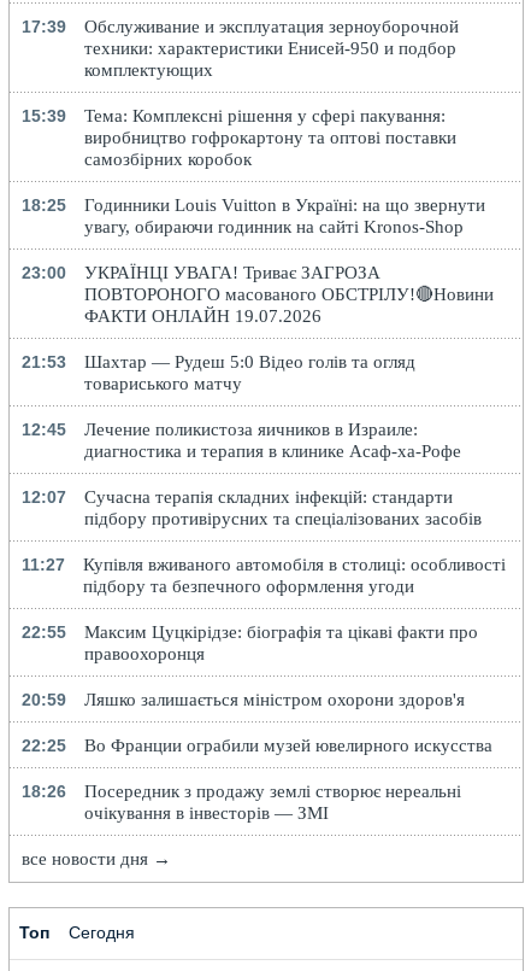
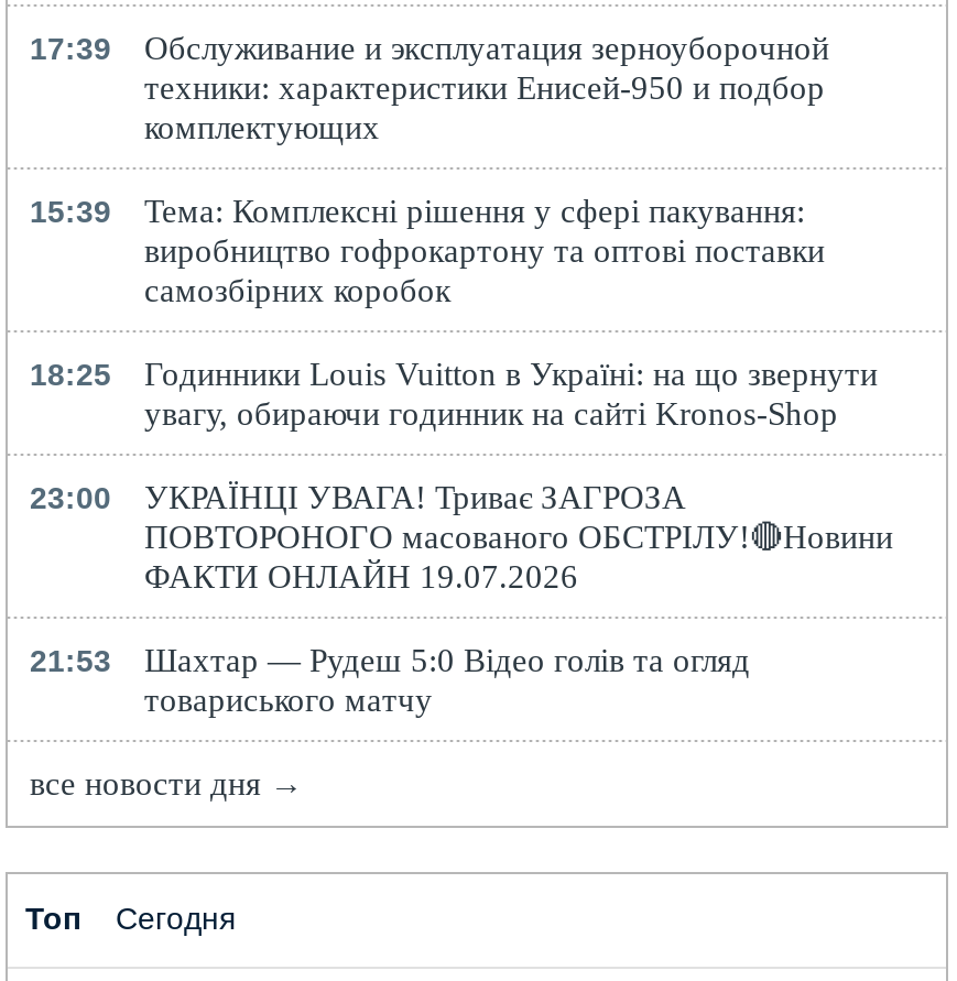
- 12:45
- Лечение поликистоза яичников в Израиле:
- диагностика и терапия в клинике Асаф-ха-Рофе
- 12:07
- Сучасна терапія складних інфекцій: стандарти
- підбору противірусних та спеціалізованих засобів
- 11:27
- Купівля вживаного автомобіля в столиці: особливості
- підбору та безпечного оформлення угоди
- 22:55
- Максим Цуцкірідзе: біографія та цікаві факти про
- правоохоронця
- 20:59
- Ляшко залишається міністром охорони здоров'я
- 22:25
- Во Франции ограбили музей ювелирного искусства
- 18:26
- Посередник з продажу землі створює нереальні
- очікування в інвесторів — ЗМІ
